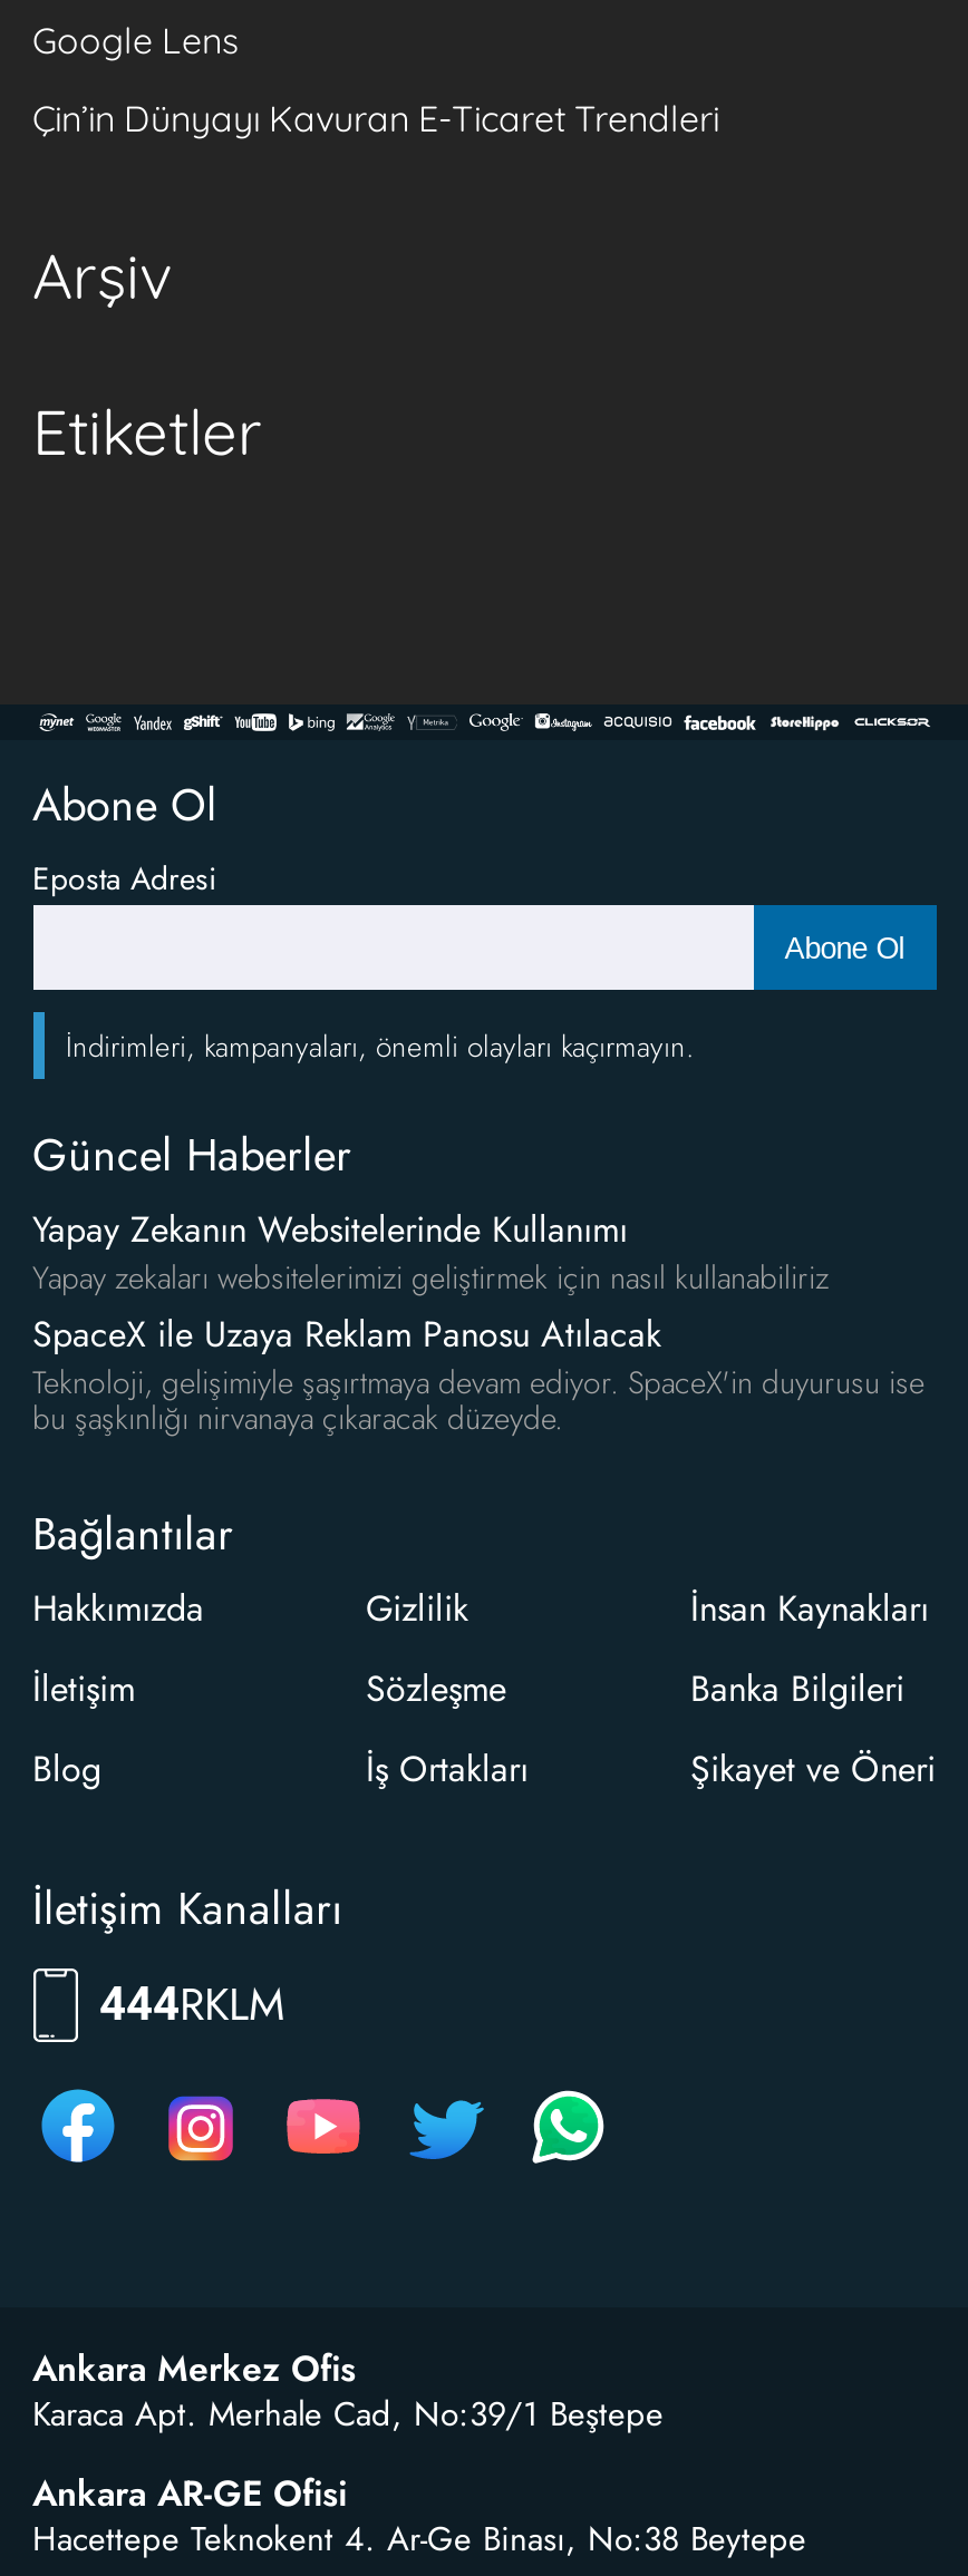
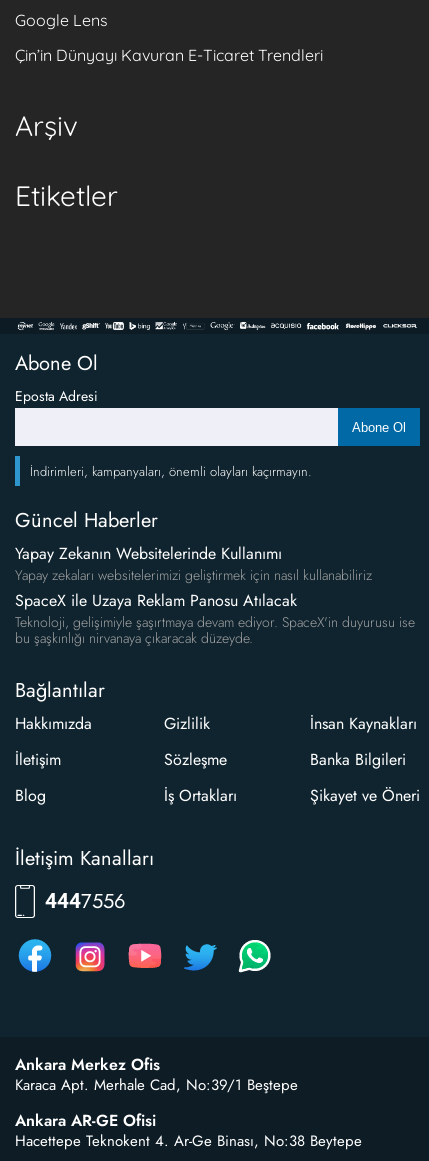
- 444RKLM
+ 4447556
